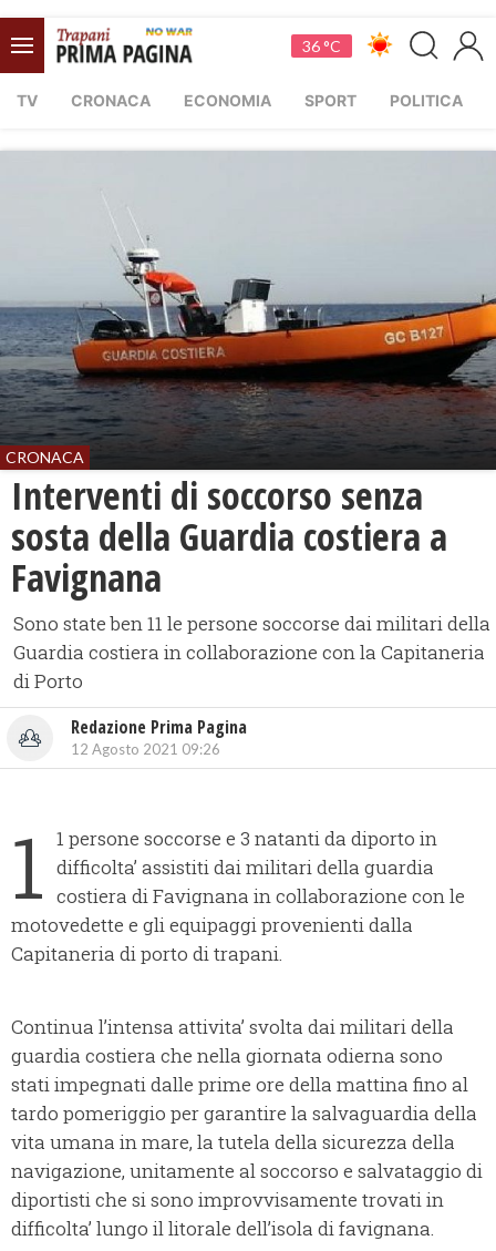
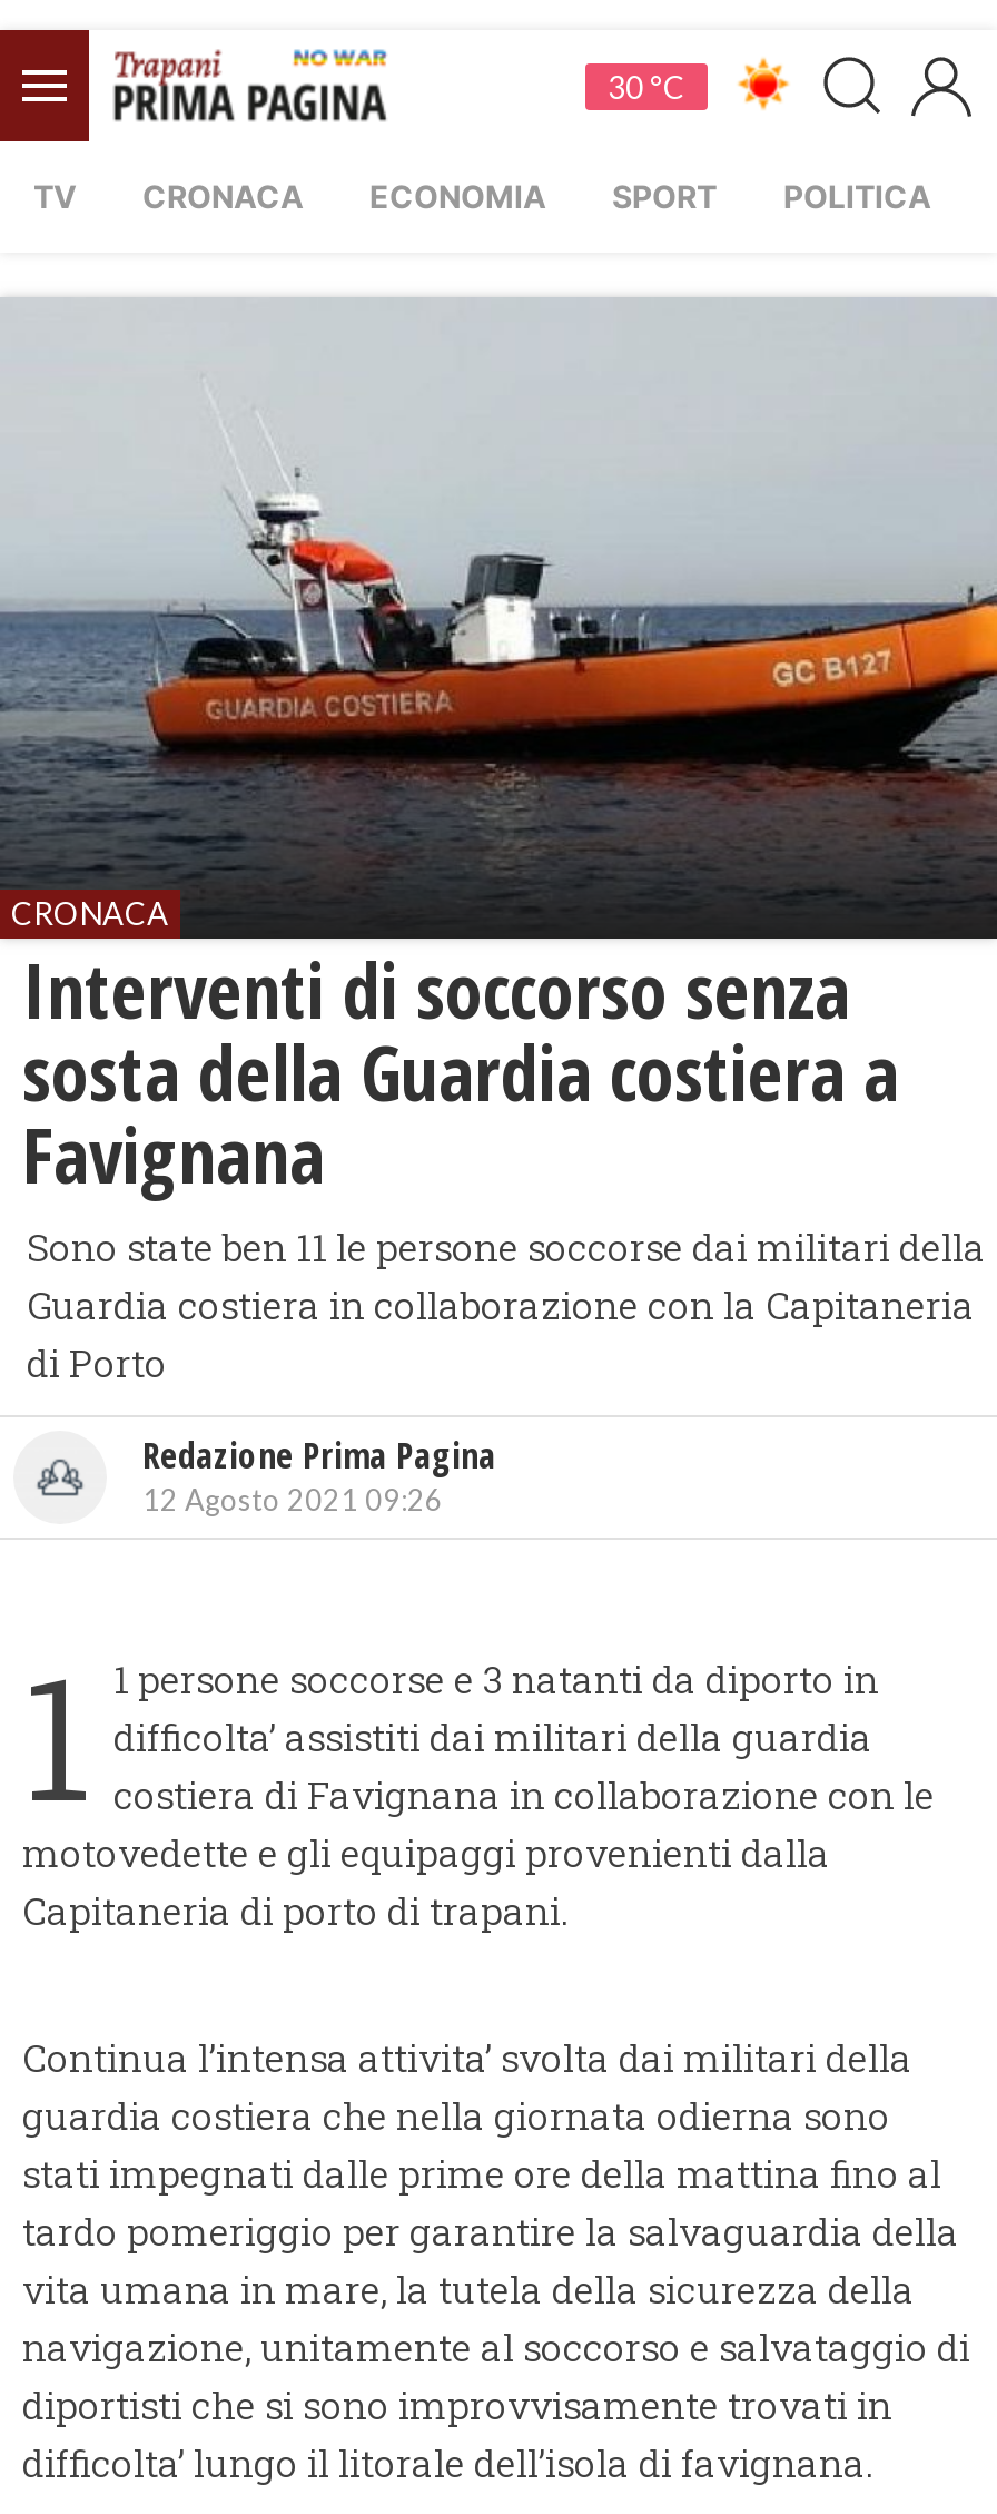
- 36 °C
+ 30 °C
